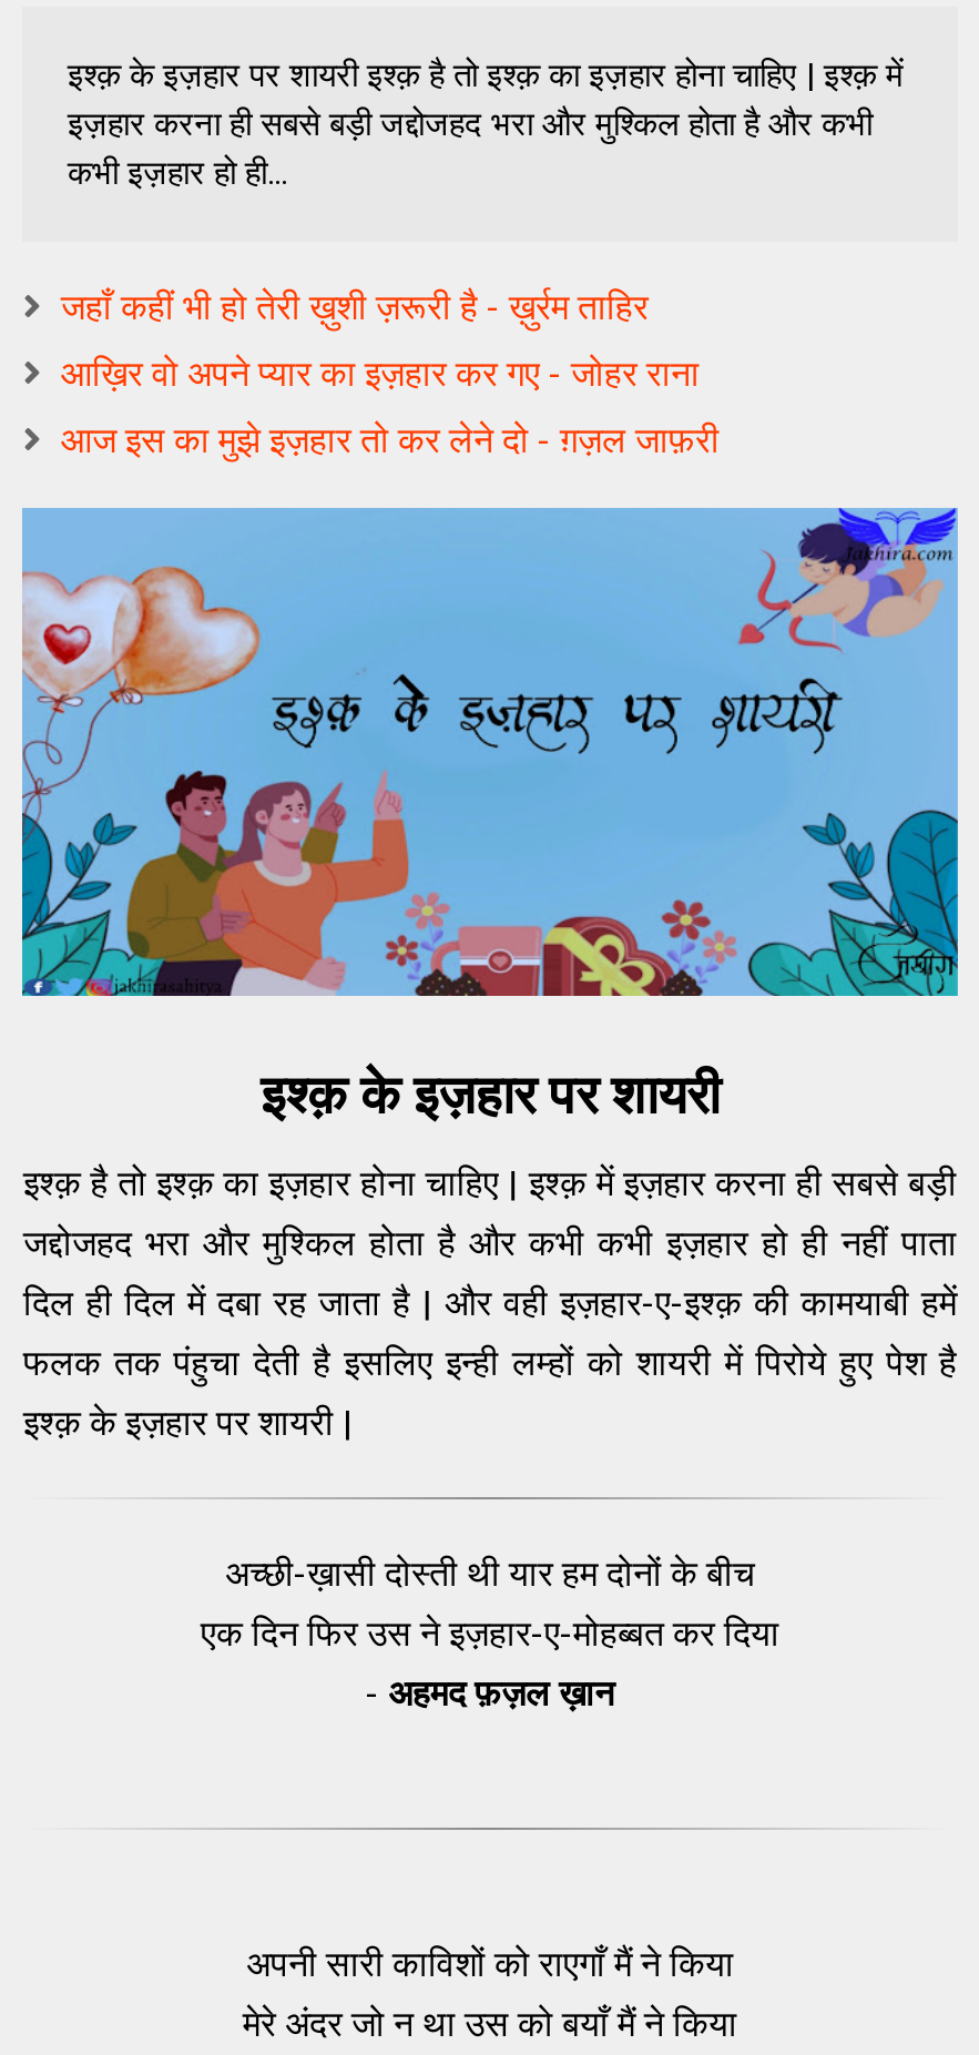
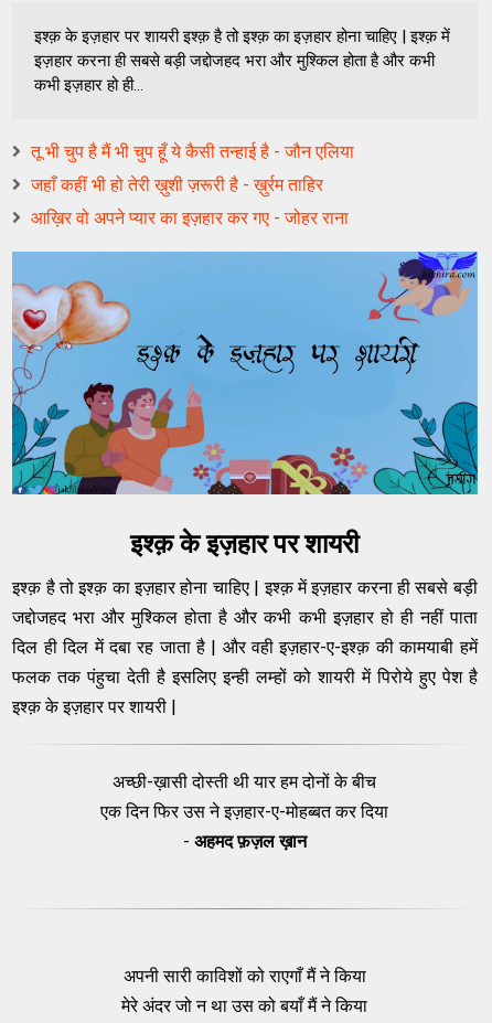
+ तू भी चुप है मैं भी चुप हूँ ये कैसी तन्हाई है - जौन एलिया

moved down: जहाँ कहीं भी हो तेरी ख़ुशी ज़रूरी है - ख़ुर्रम ताहिर | आख़िर वो अपने प्यार का इज़हार कर गए - जोहर राना

- आज इस का मुझे इज़हार तो कर लेने दो - ग़ज़ल जाफ़री
